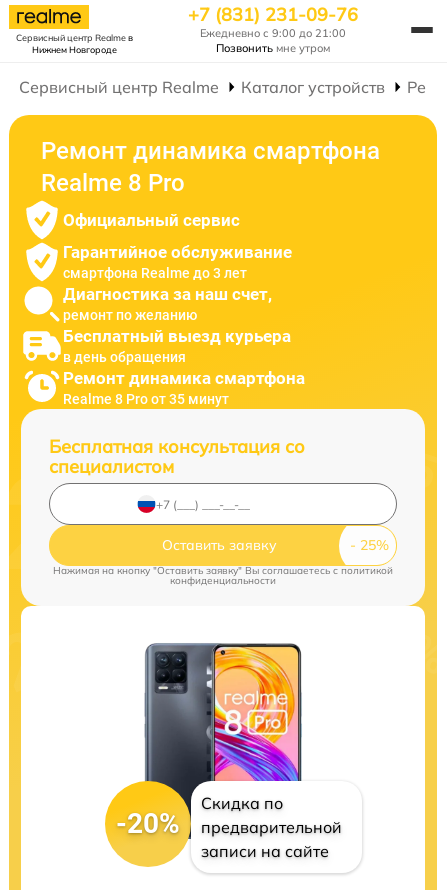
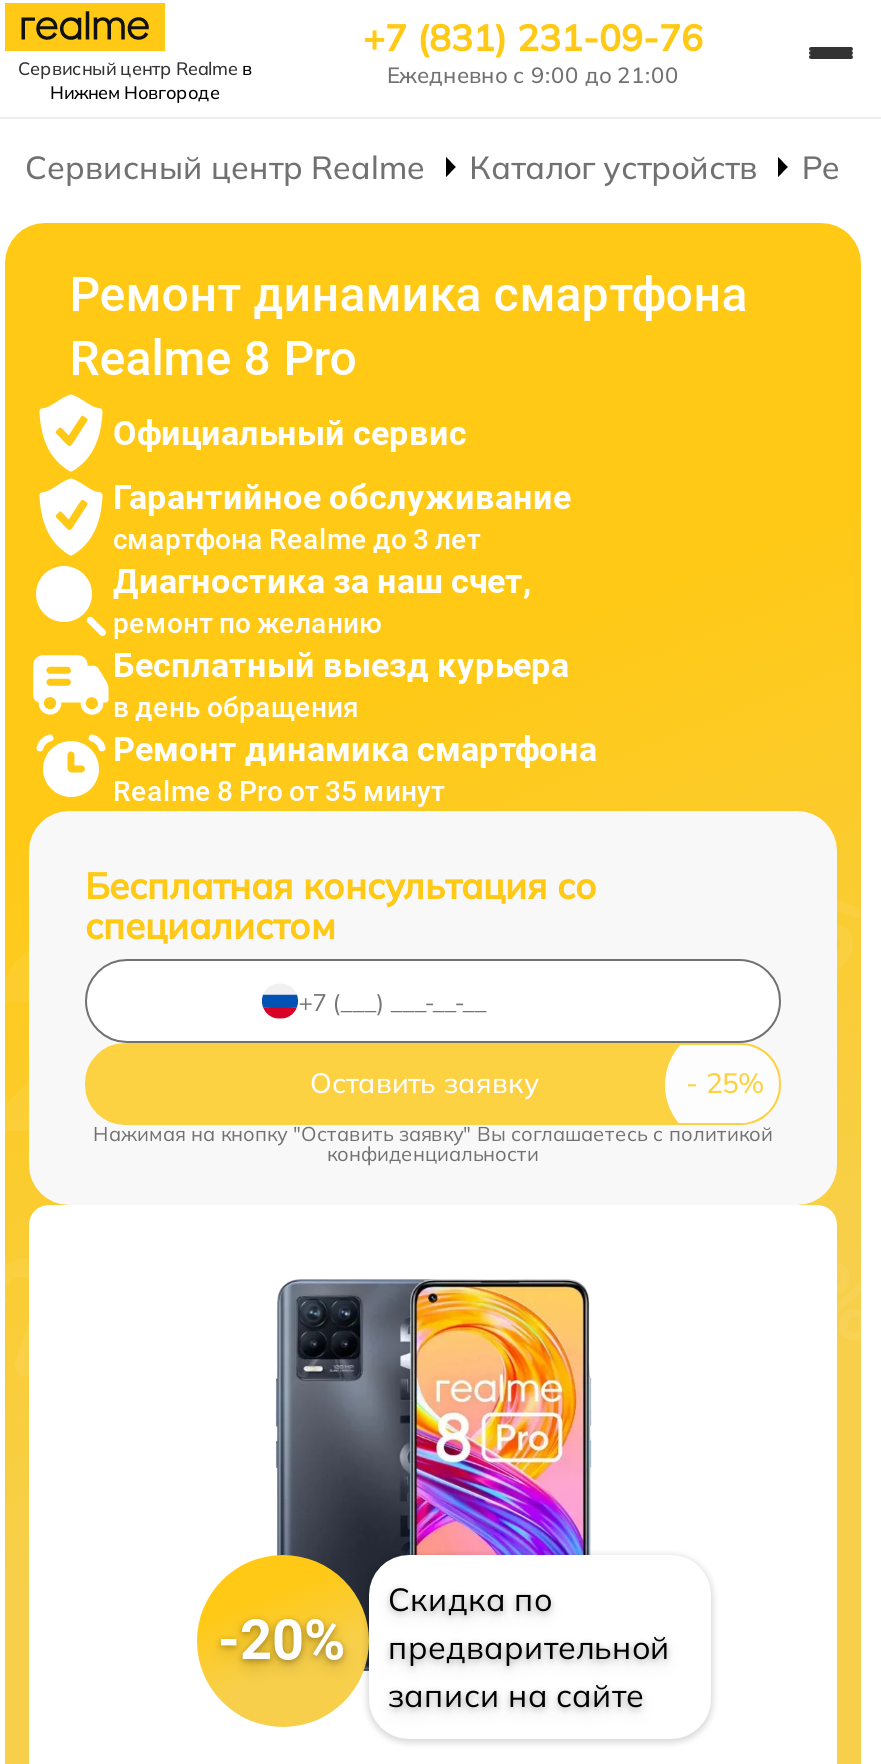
- Позвонить мне утром
